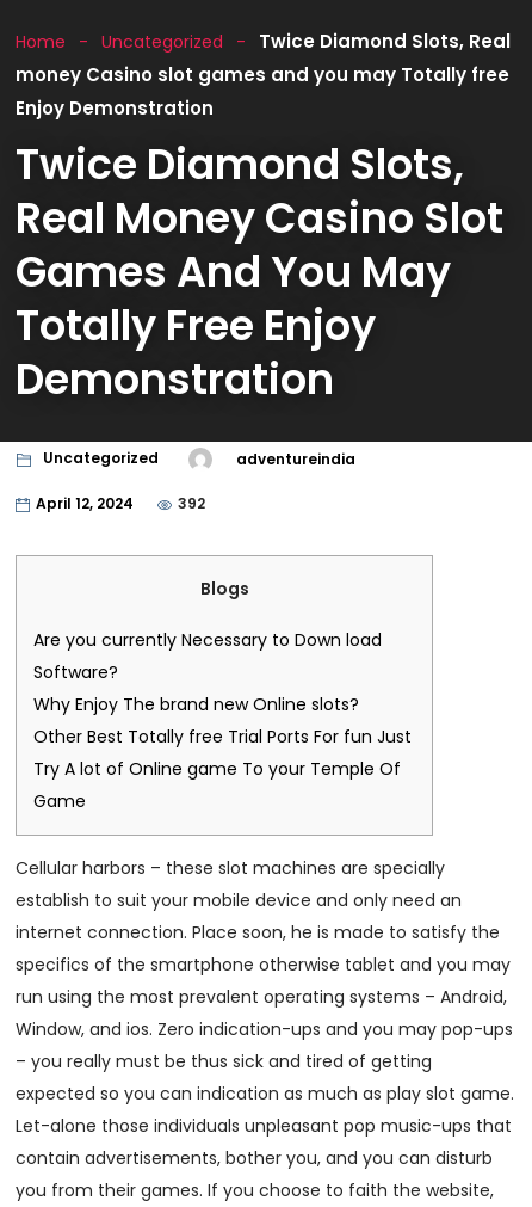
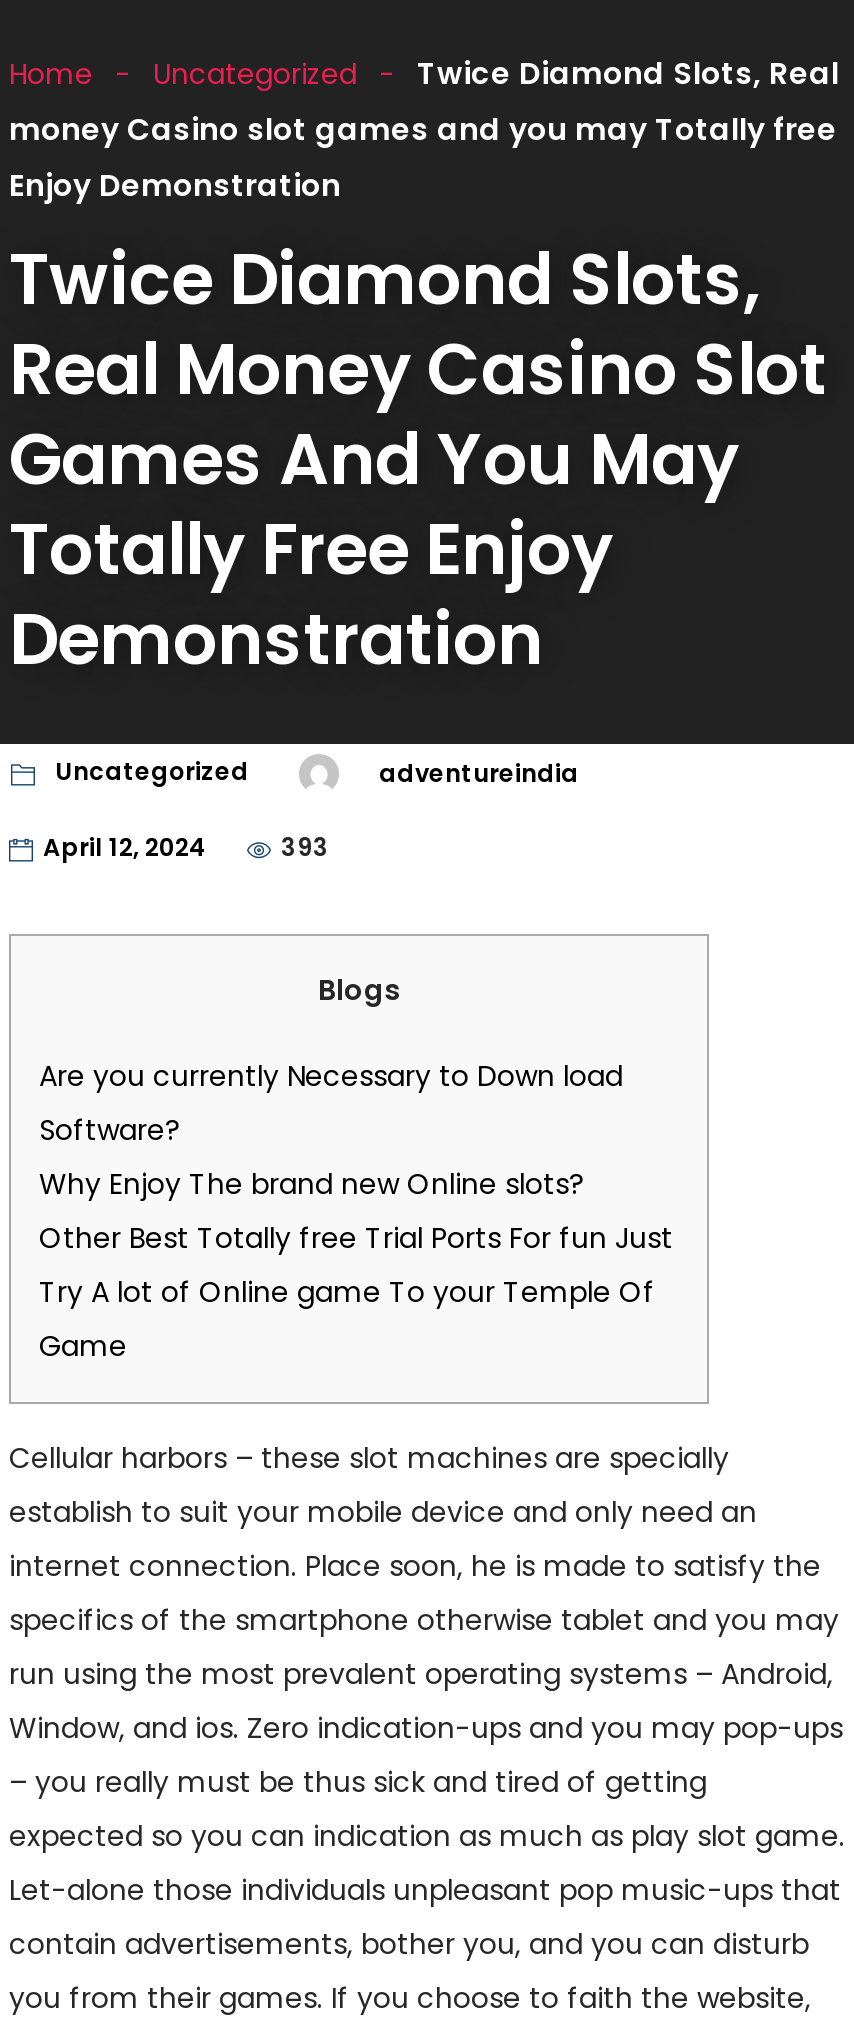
- 392
+ 393
